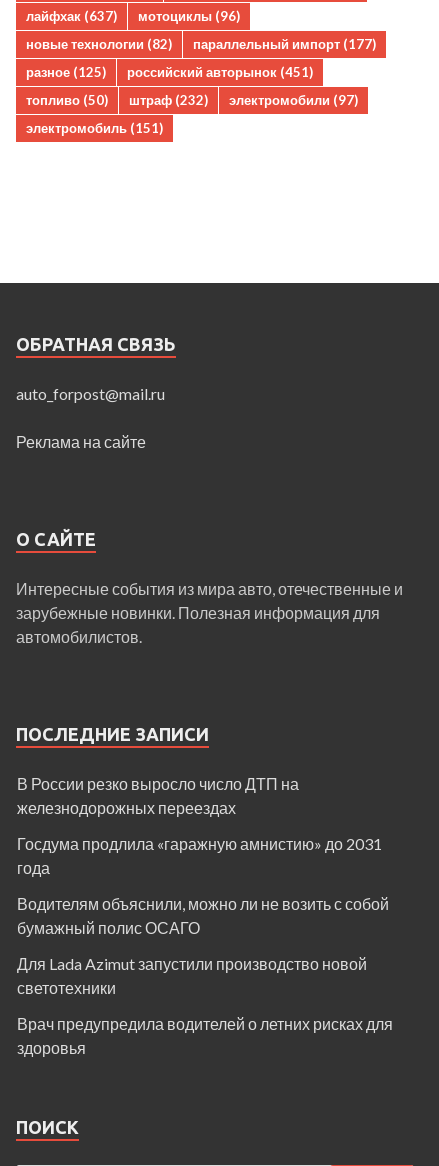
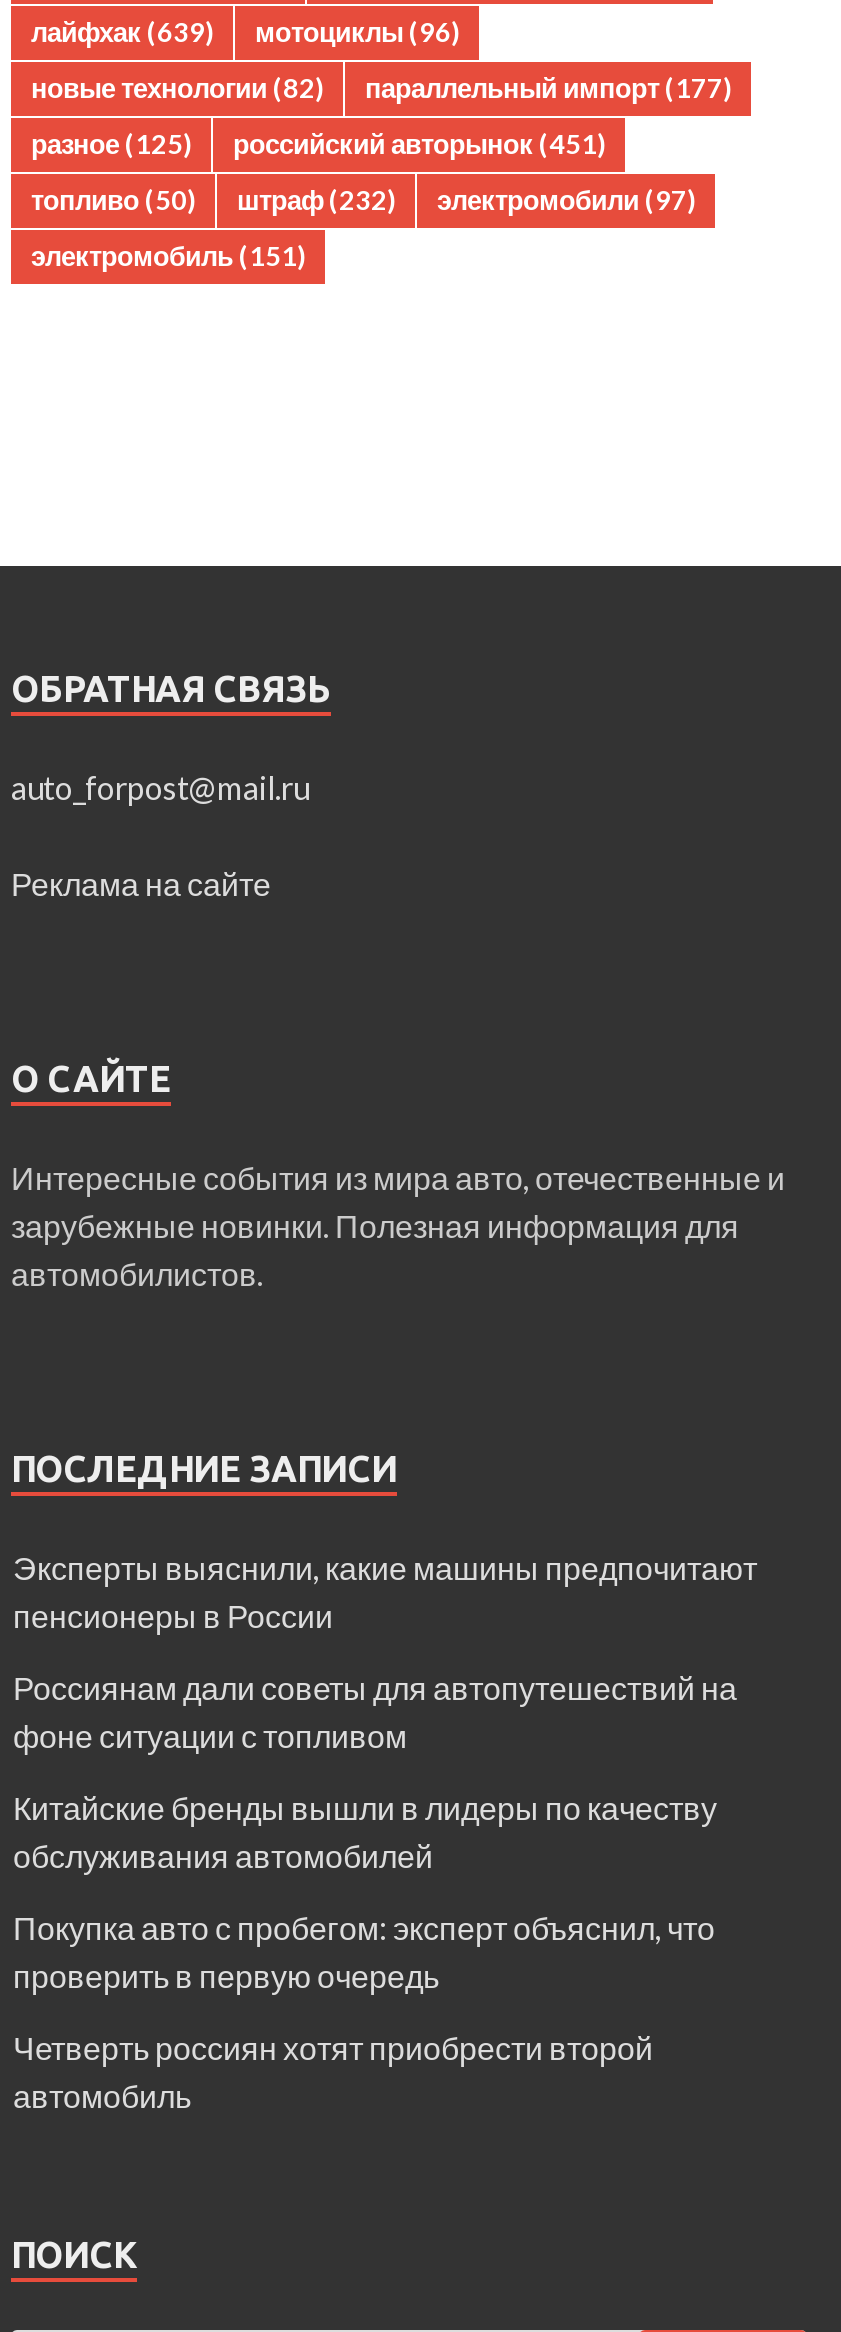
- лайфхак (637) мотоциклы (96)
+ лайфхак (639) мотоциклы (96)

- В России резко выросло число ДТП на
- железнодорожных переездах
+ Эксперты выяснили, какие машины предпочитают
+ пенсионеры в России

- Госдума продлила «гаражную амнистию» до 2031
- года
+ Россиянам дали советы для автопутешествий на
+ фоне ситуации с топливом

- Водителям объяснили, можно ли не возить с собой
- бумажный полис ОСАГО
+ Китайские бренды вышли в лидеры по качеству
+ обслуживания автомобилей

- Для Lada Azimut запустили производство новой
- светотехники
+ Покупка авто с пробегом: эксперт объяснил, что
+ проверить в первую очередь

- Врач предупредила водителей о летних рисках для
- здоровья
+ Четверть россиян хотят приобрести второй
+ автомобиль
